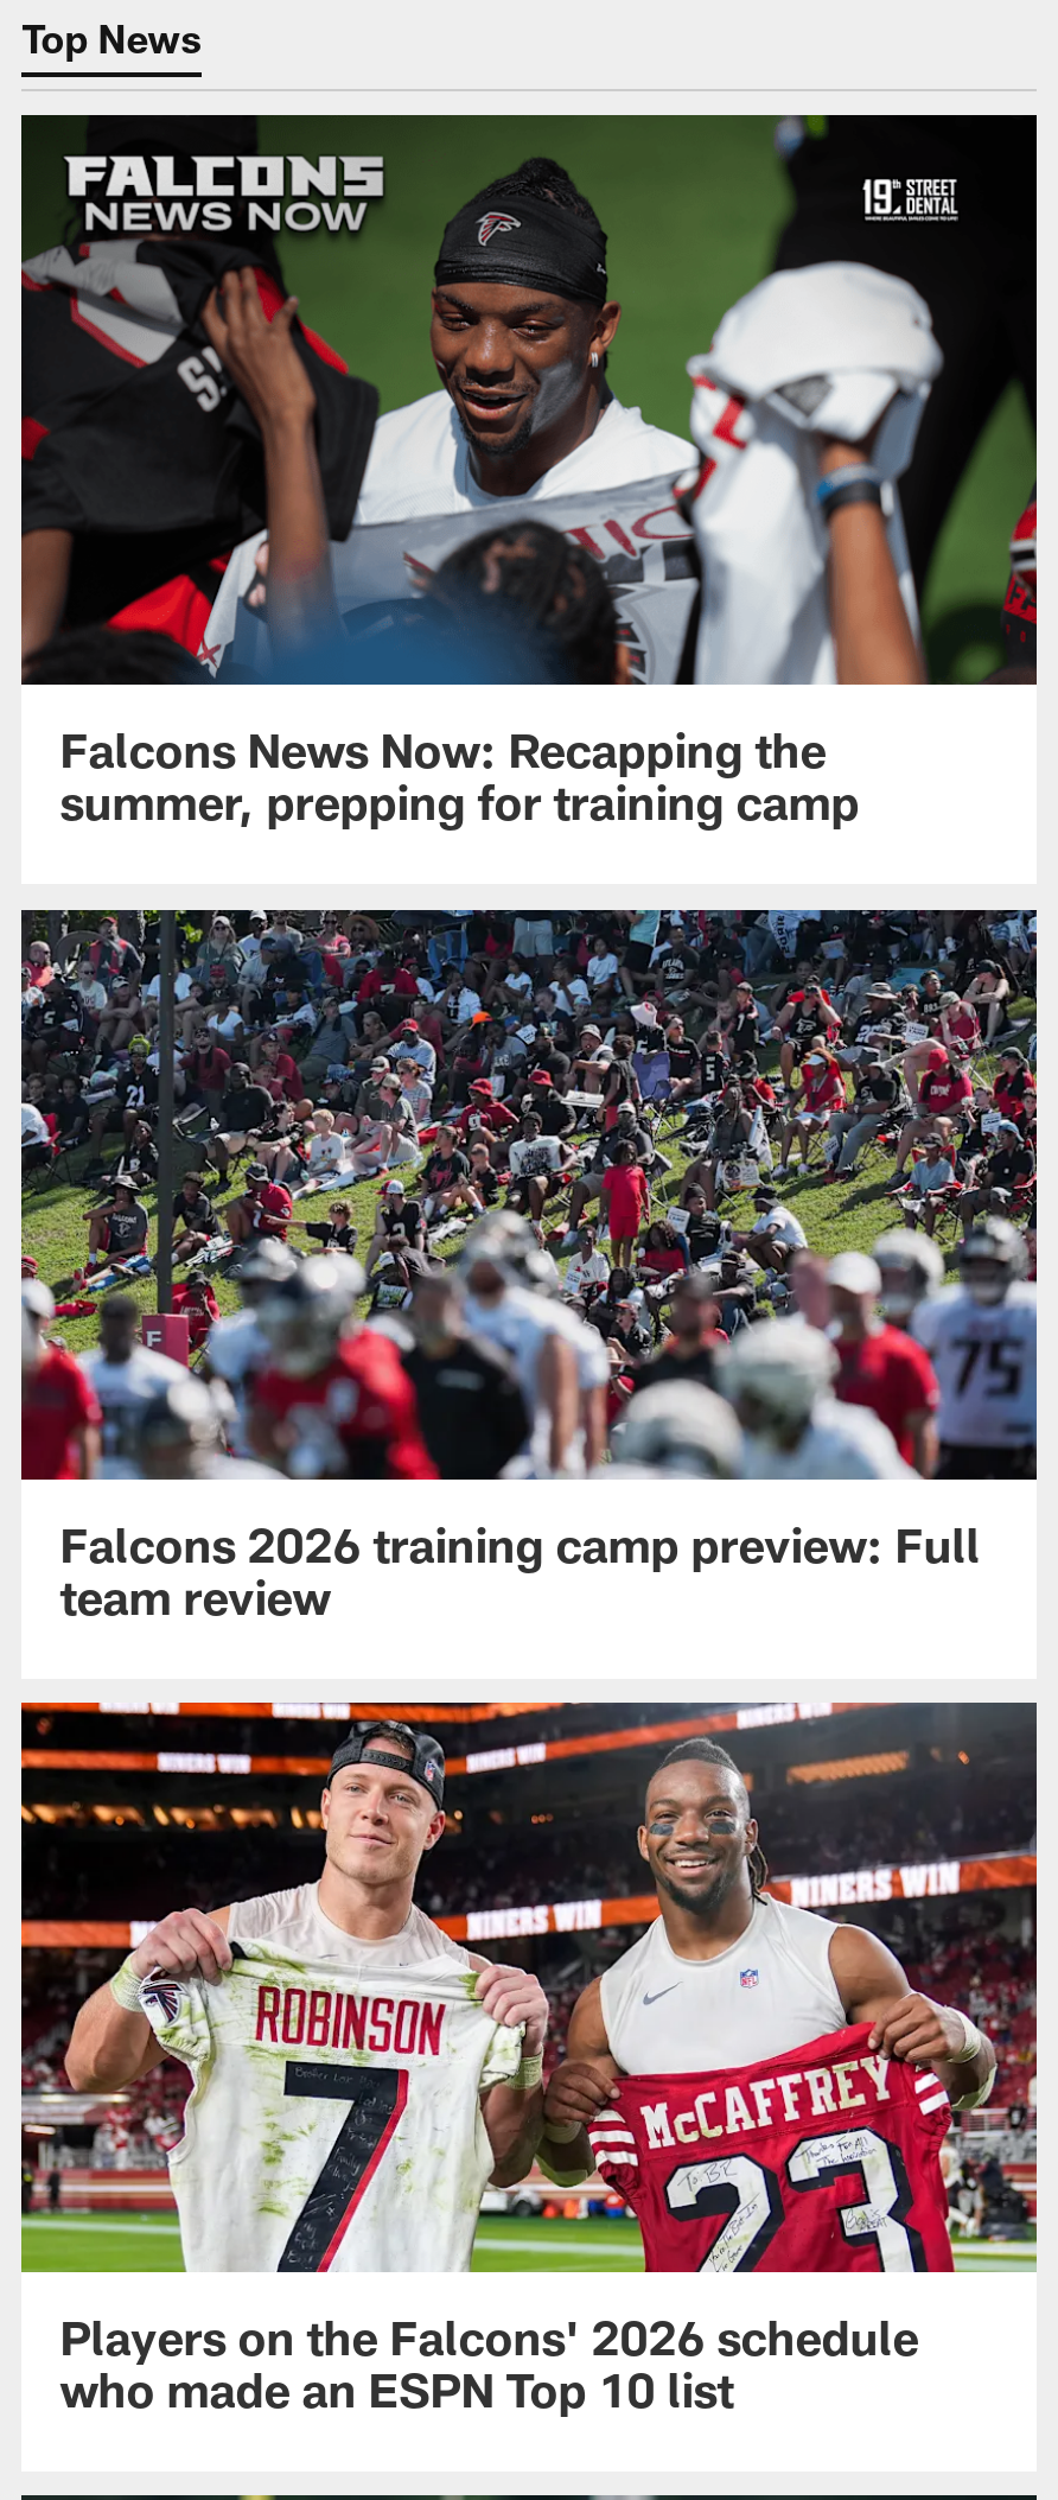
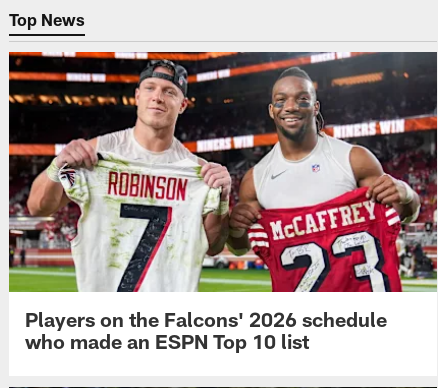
- [image]
- Falcons News Now: Recapping the
- summer, prepping for training camp

- [image]
- Falcons 2026 training camp preview: Full
- team review
